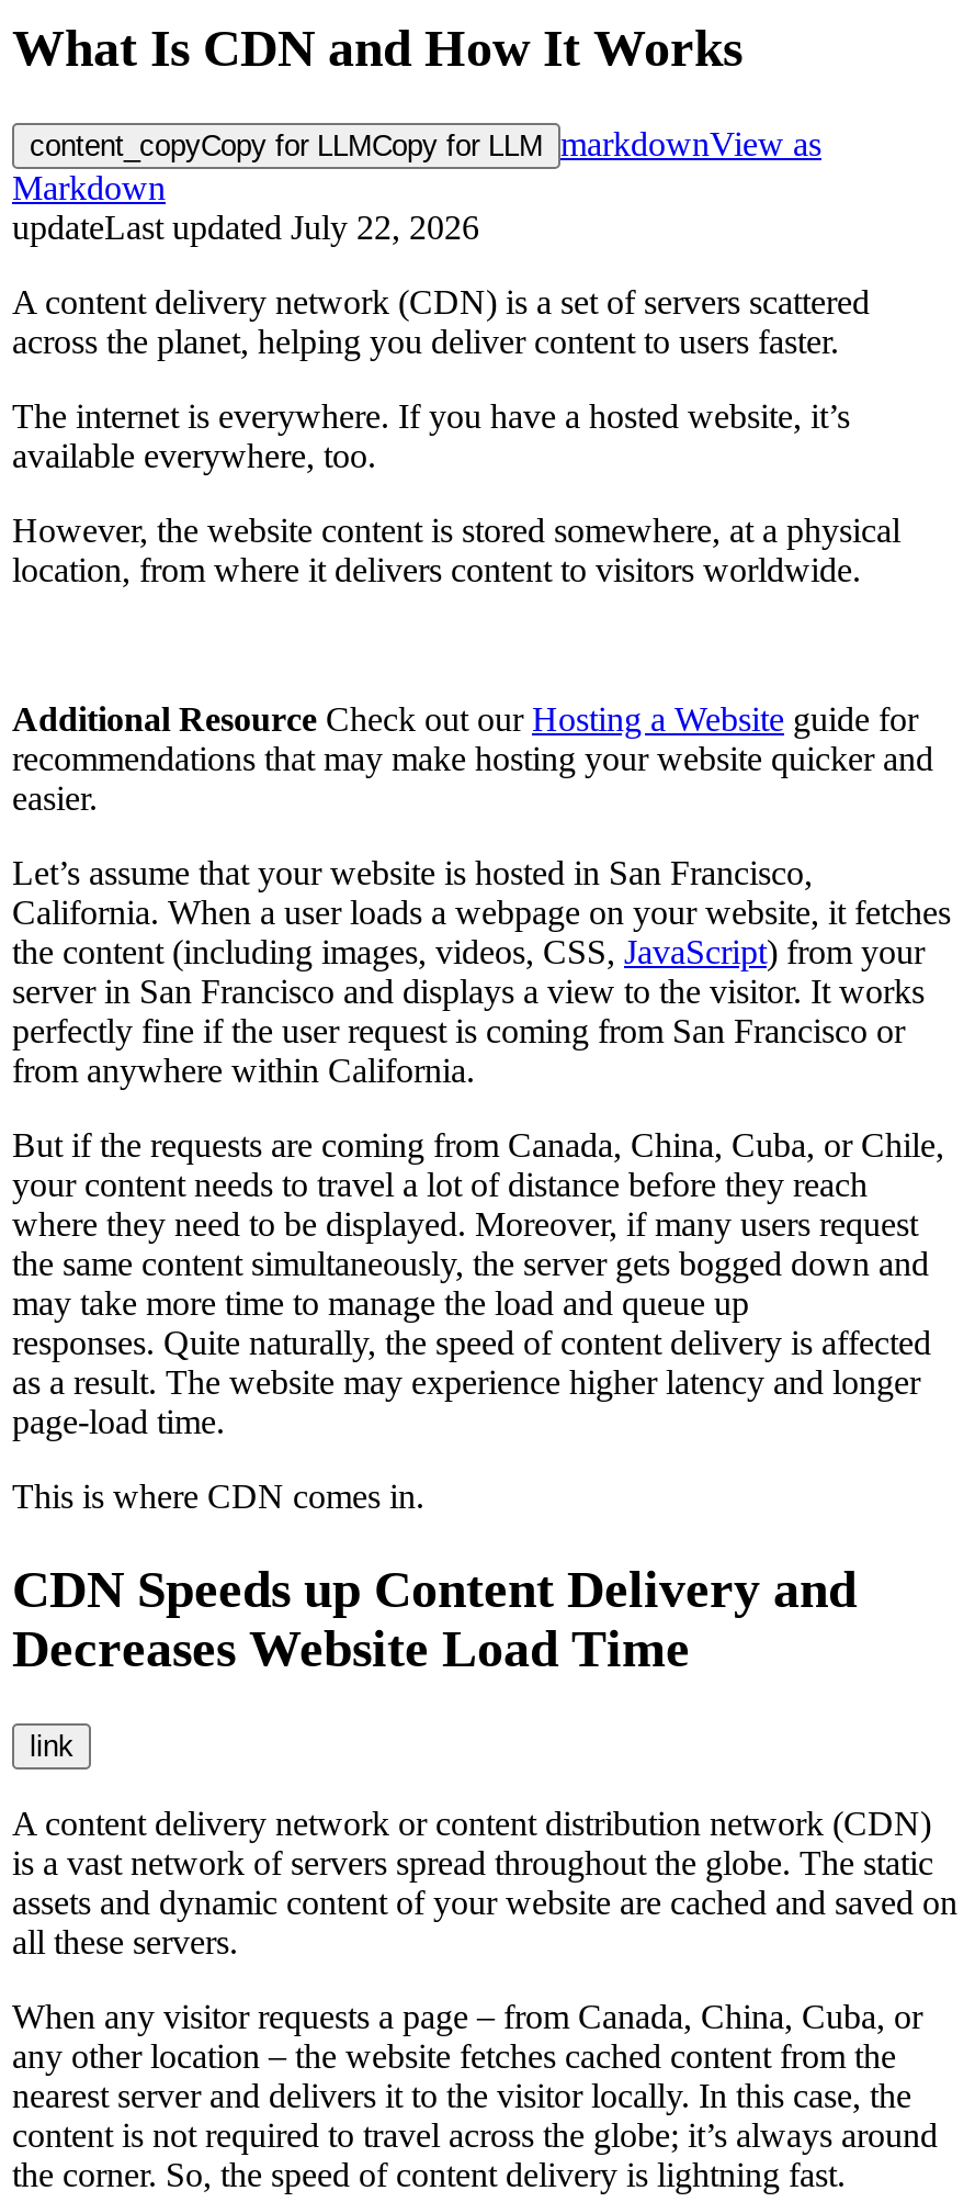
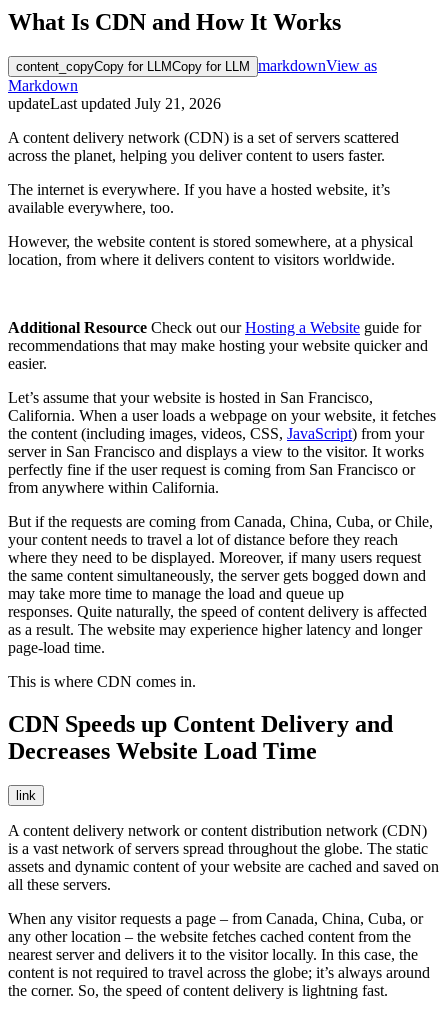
- updateLast updated July 22, 2026
+ updateLast updated July 21, 2026
